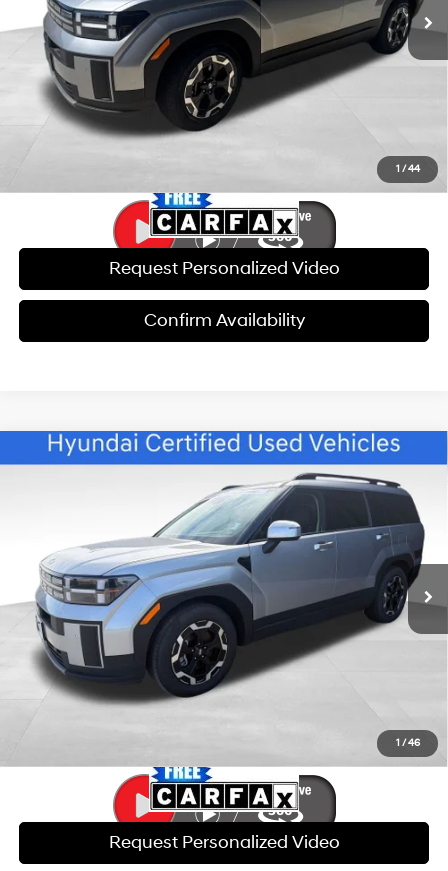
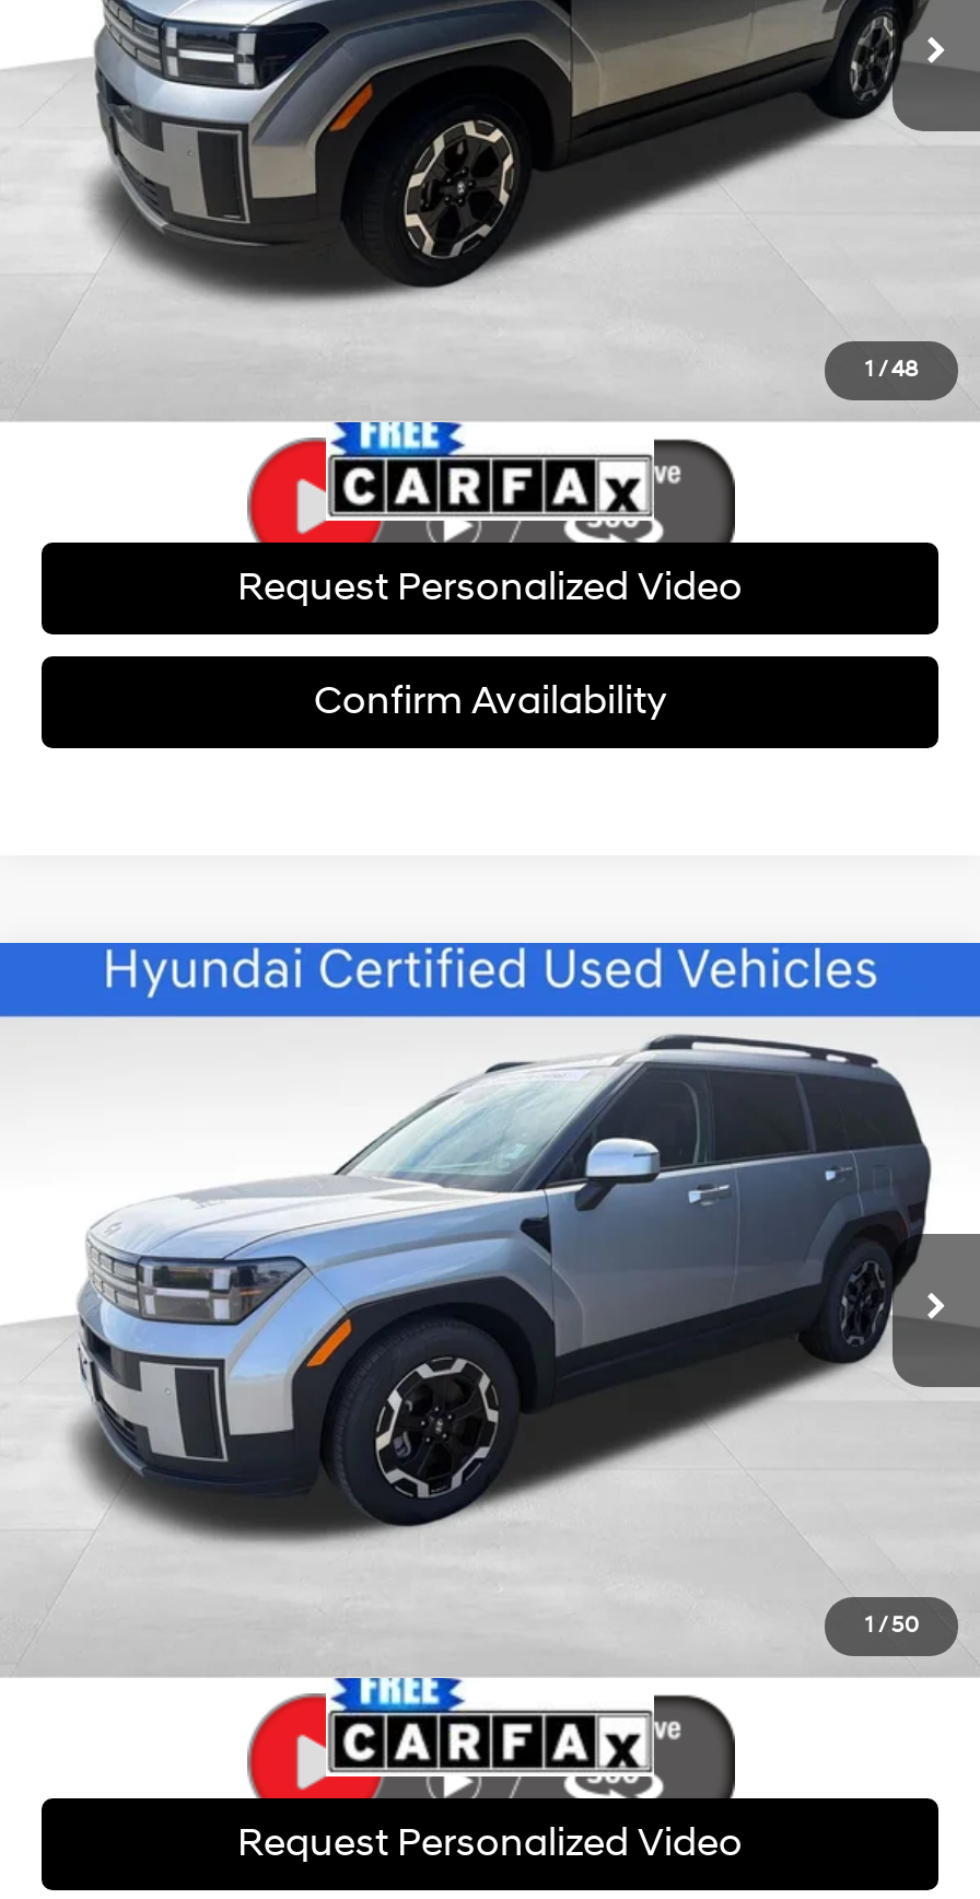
- 1 / 44
+ 1 / 48

- 1 / 46
+ 1 / 50
